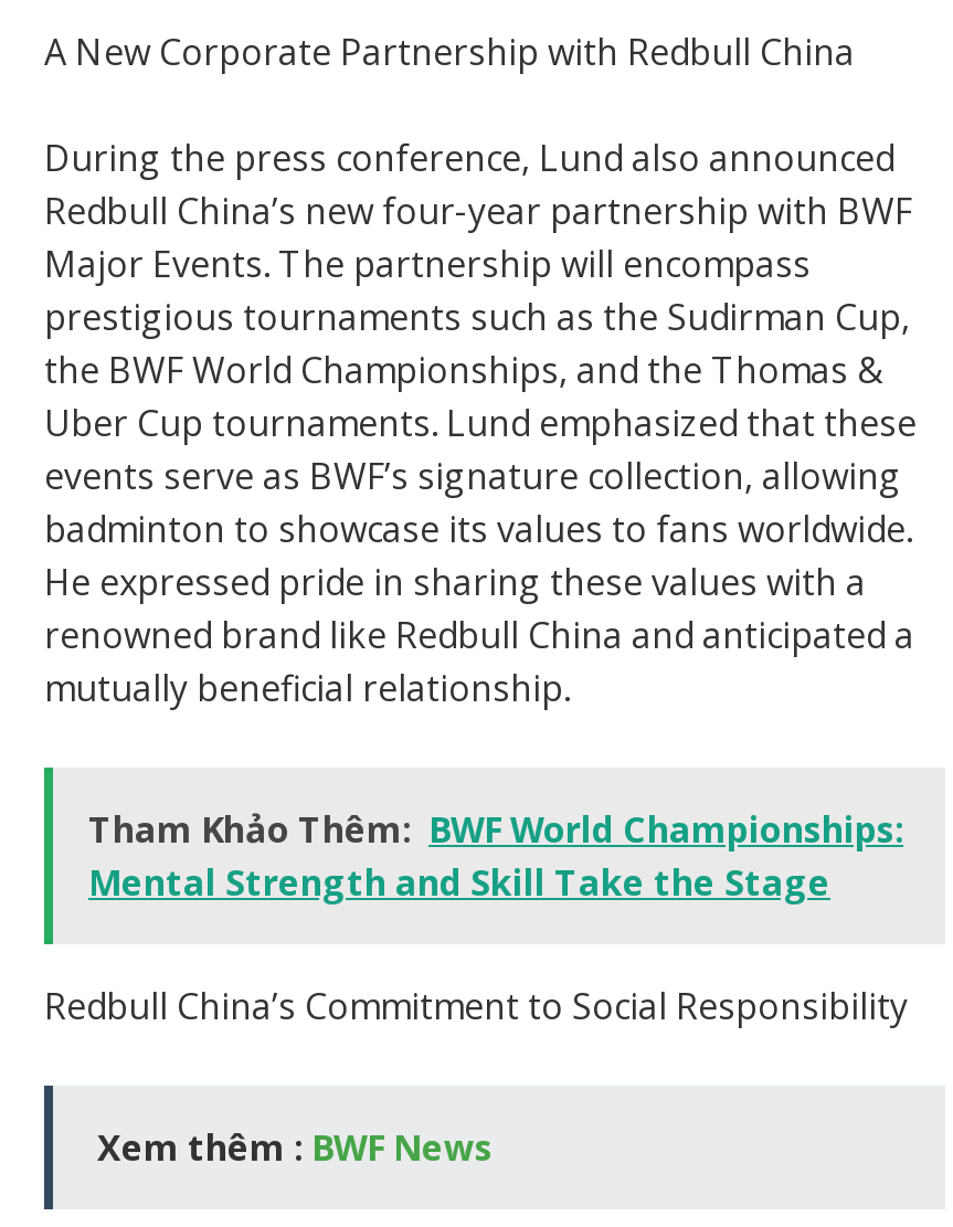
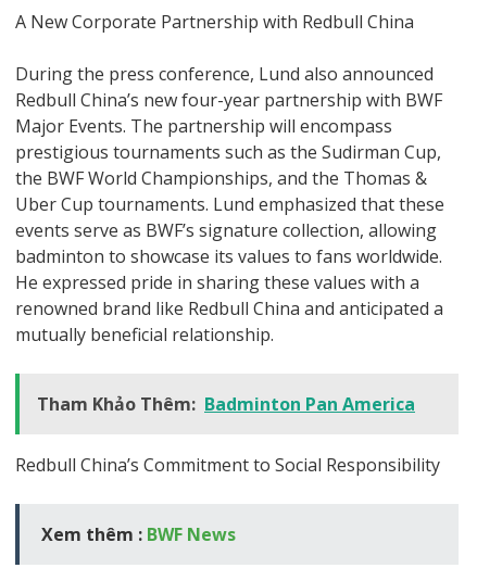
- Tham Khảo Thêm: BWF World Championships:
- Mental Strength and Skill Take the Stage
+ Tham Khảo Thêm: Badminton Pan America
